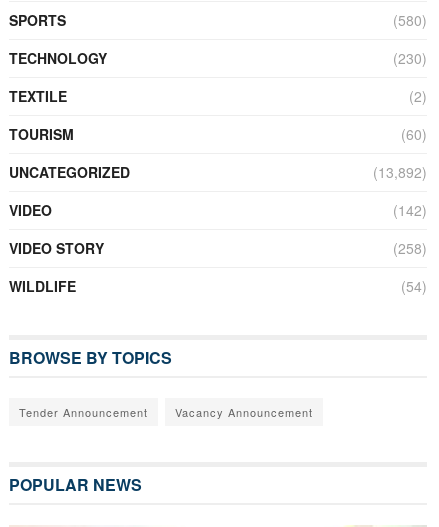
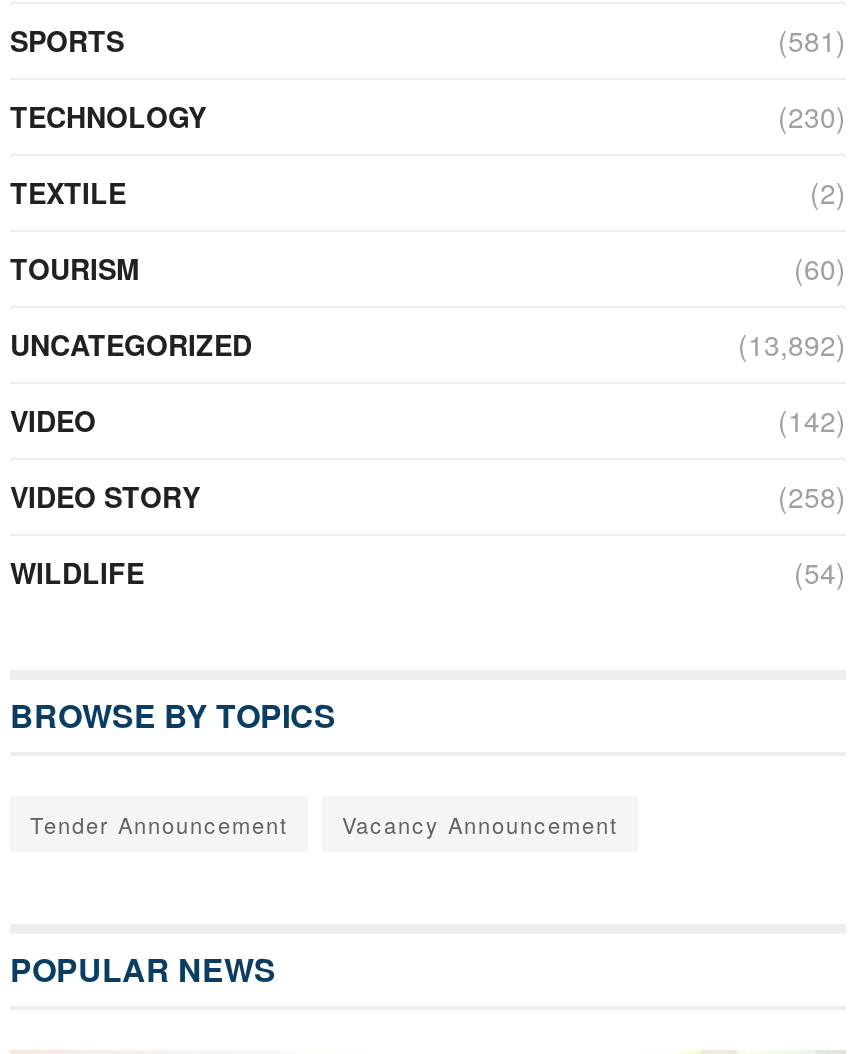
- (580)
+ (581)
